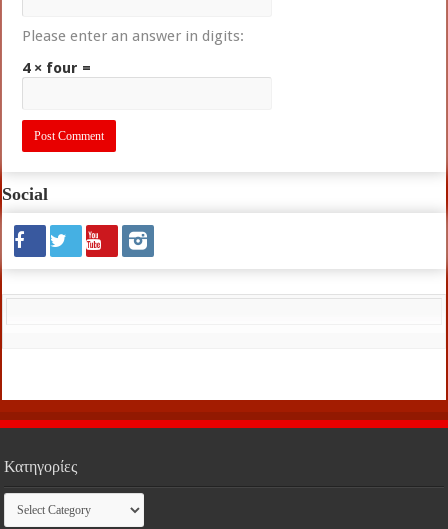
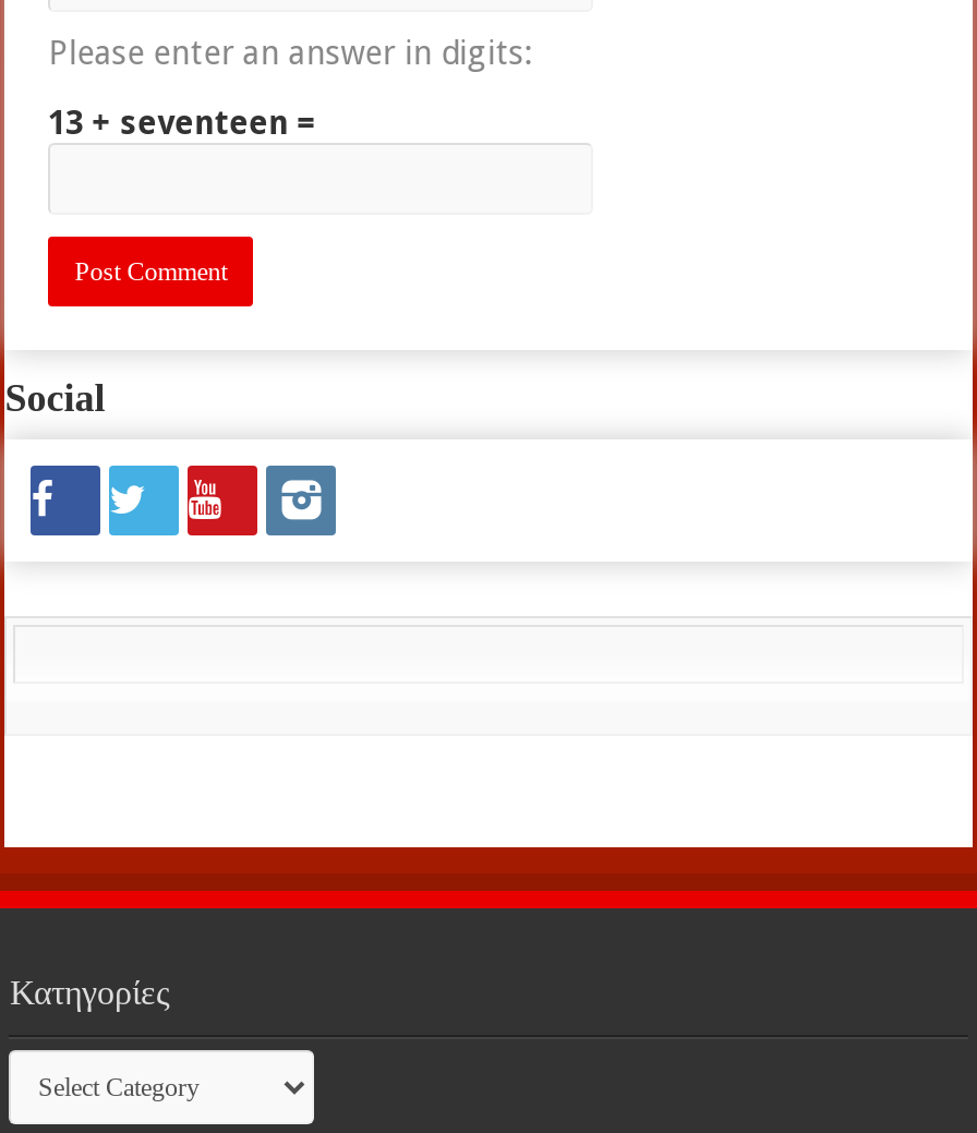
- 4 × four =
+ 13 + seventeen =
